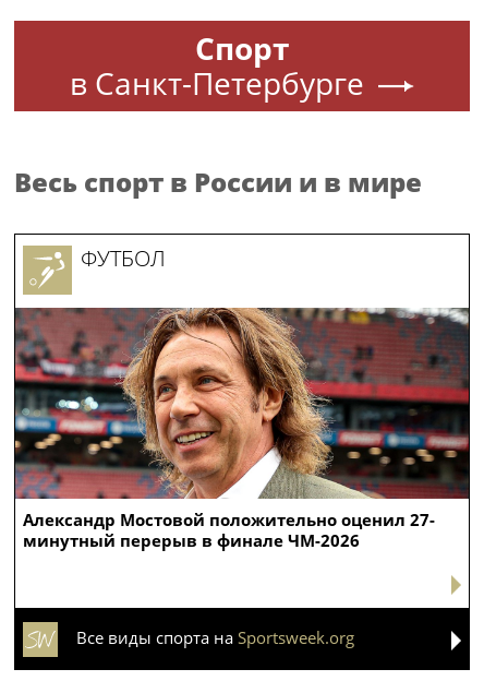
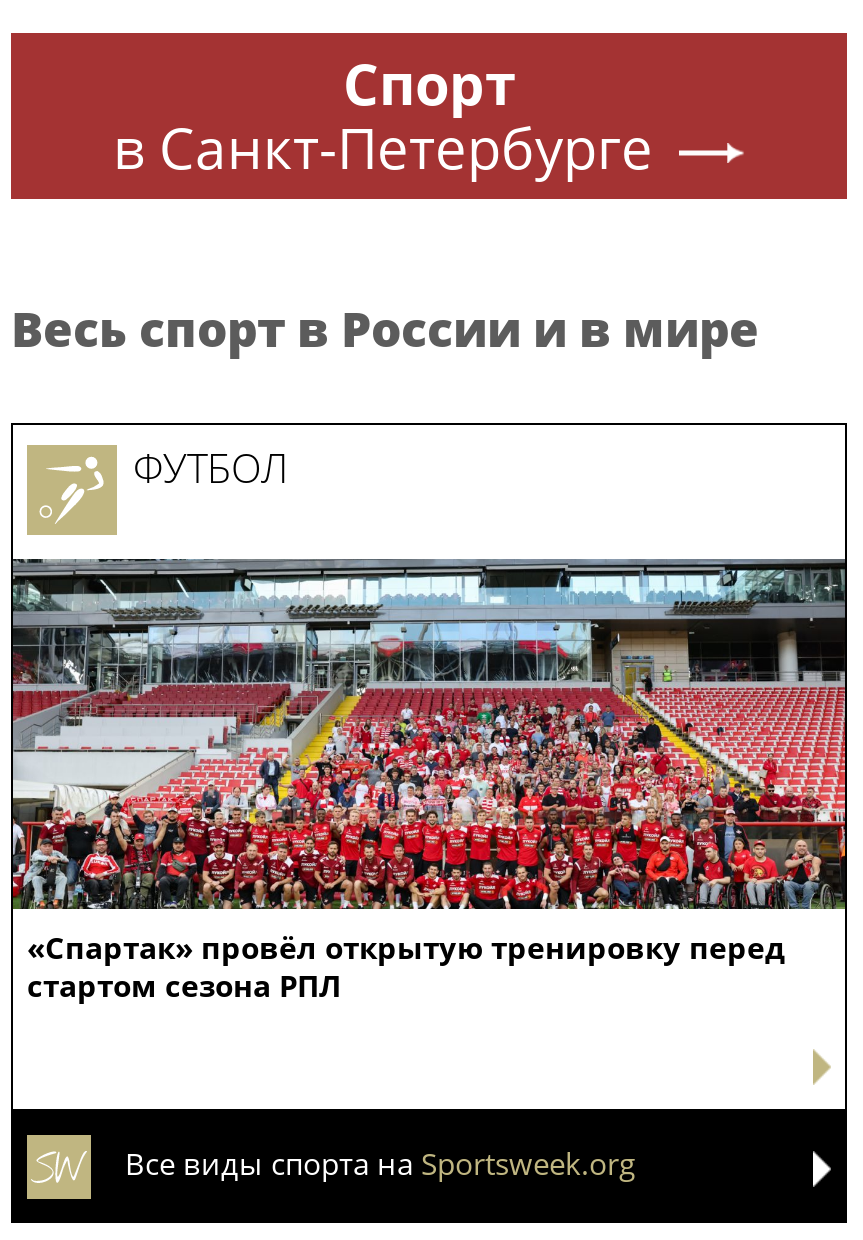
- [image]
- Александр Мостовой положительно оценил 27-
- минутный перерыв в финале ЧМ-2026
+ [image]
+ «Спартак» провёл открытую тренировку перед
+ стартом сезона РПЛ
